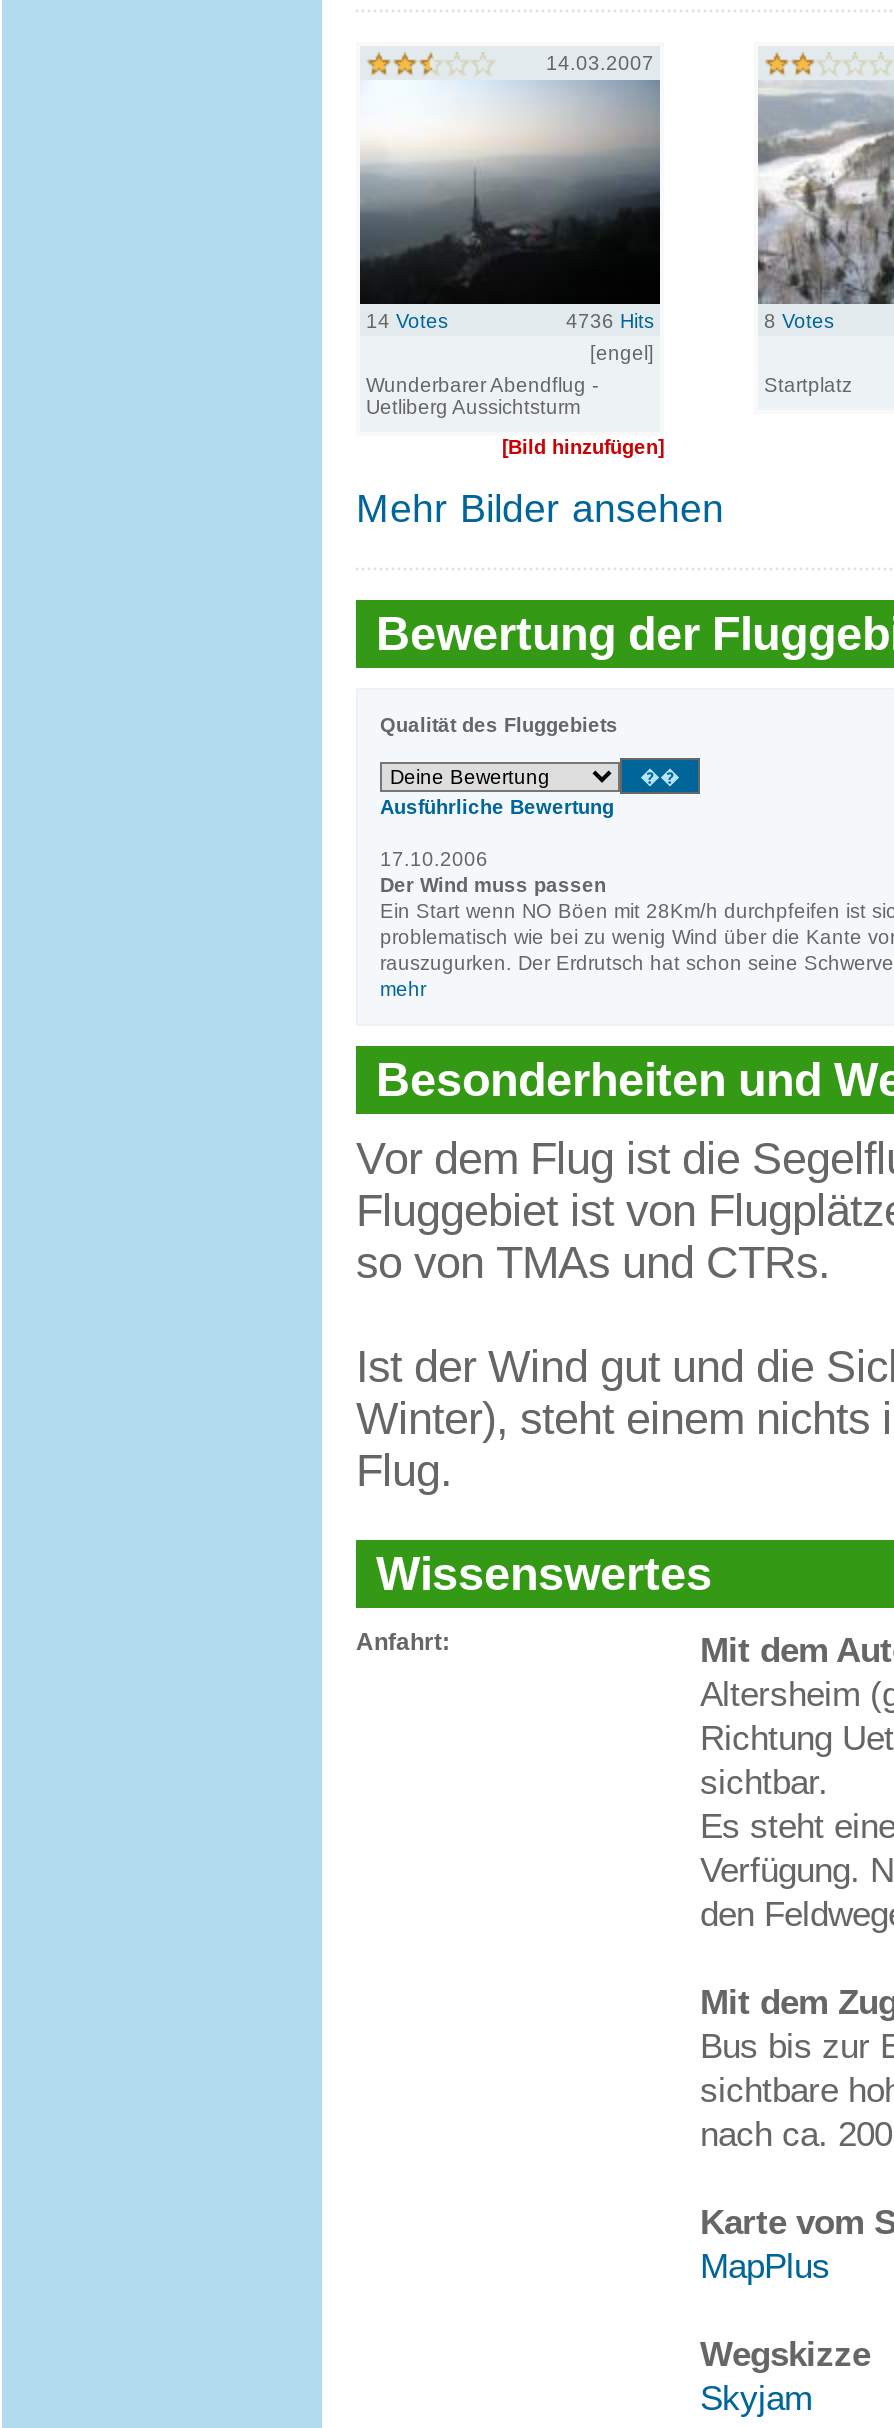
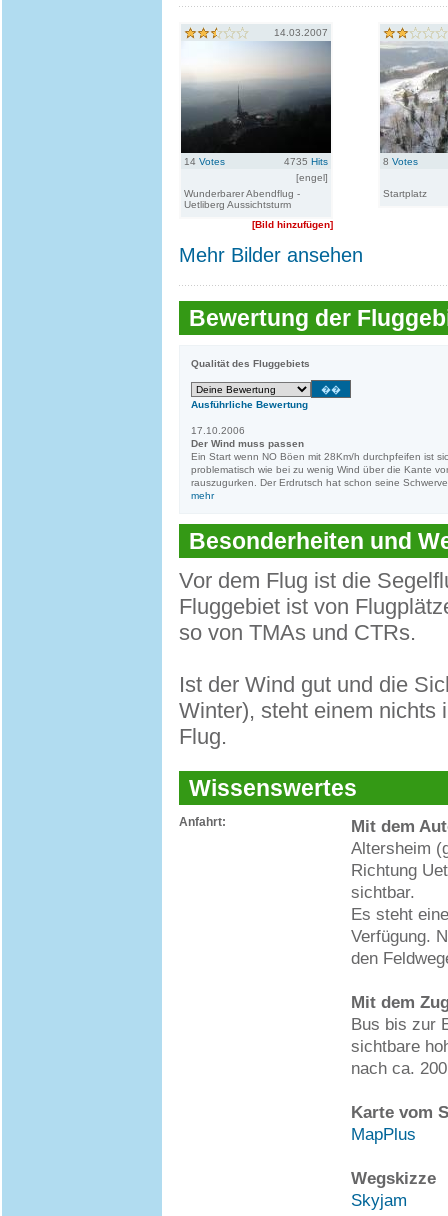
- 4736 Hits
+ 4735 Hits
